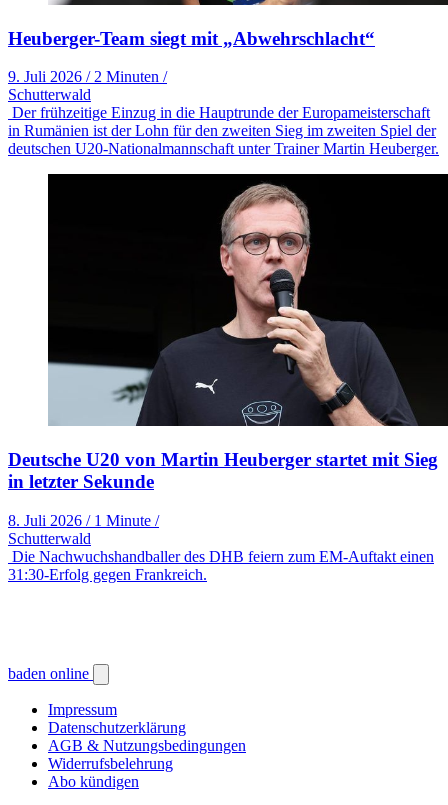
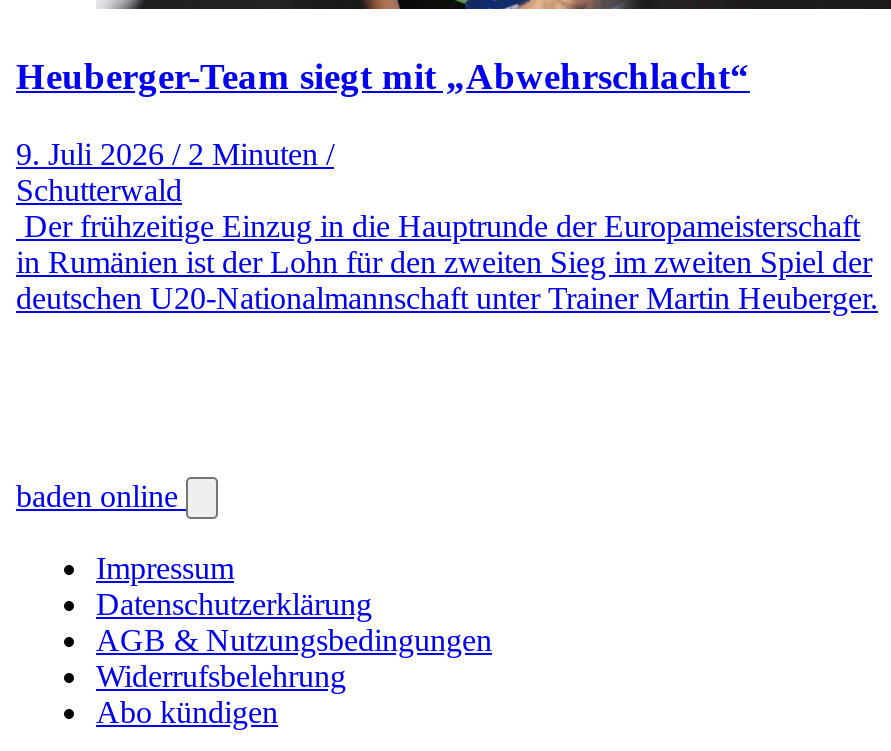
- [image]
- Deutsche U20 von Martin Heuberger startet mit Sieg
- in letzter Sekunde
- 8. Juli 2026 / 1 Minute /
- Schutterwald
- Die Nachwuchshandballer des DHB feiern zum EM-Auftakt einen
- 31:30-Erfolg gegen Frankreich.
